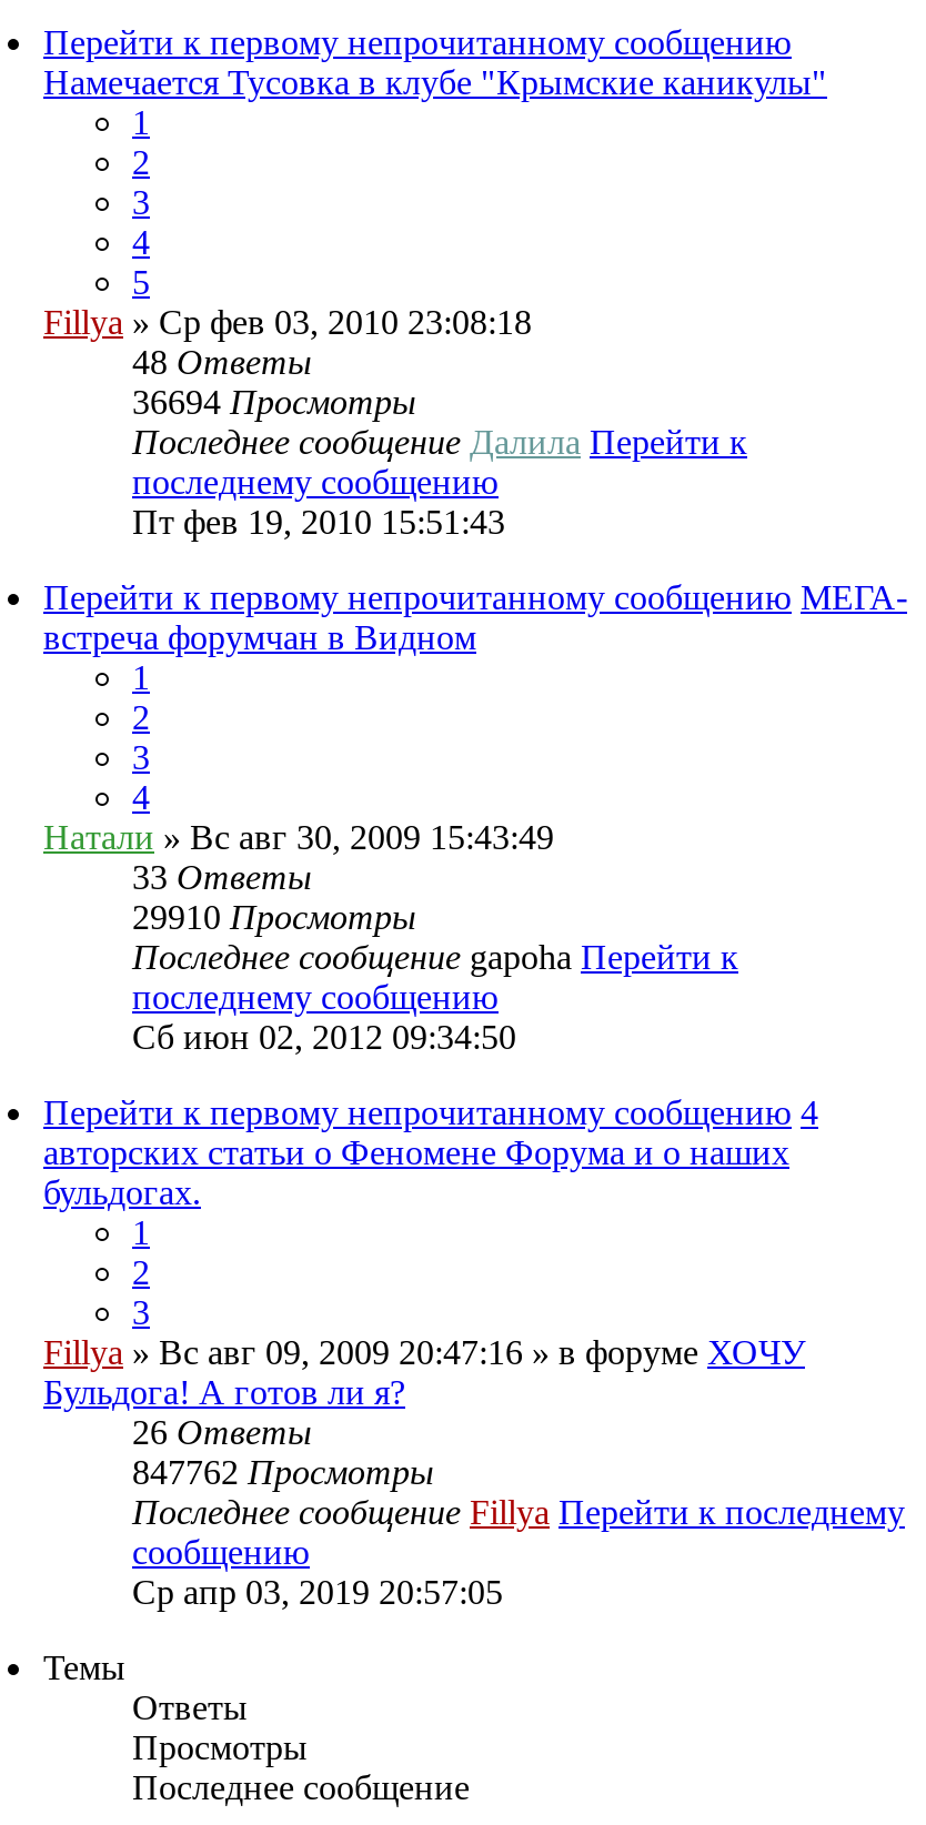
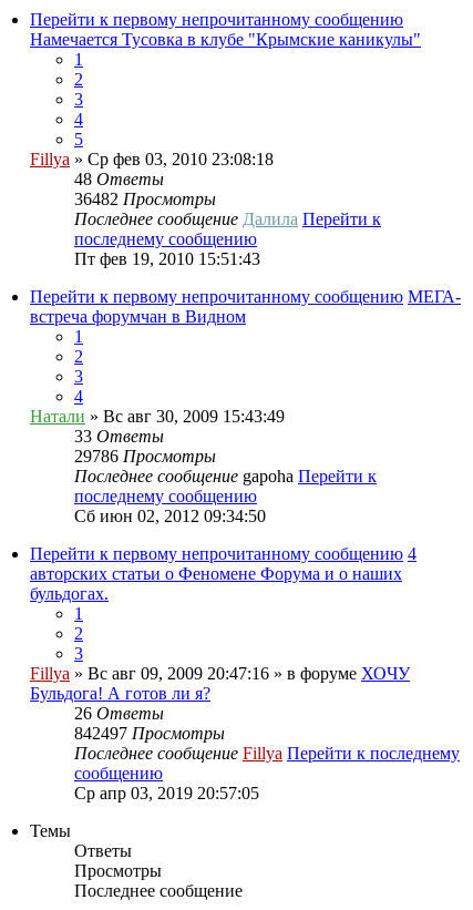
- 36694 Просмотры
+ 36482 Просмотры

- 29910 Просмотры
+ 29786 Просмотры

- 847762 Просмотры
+ 842497 Просмотры
